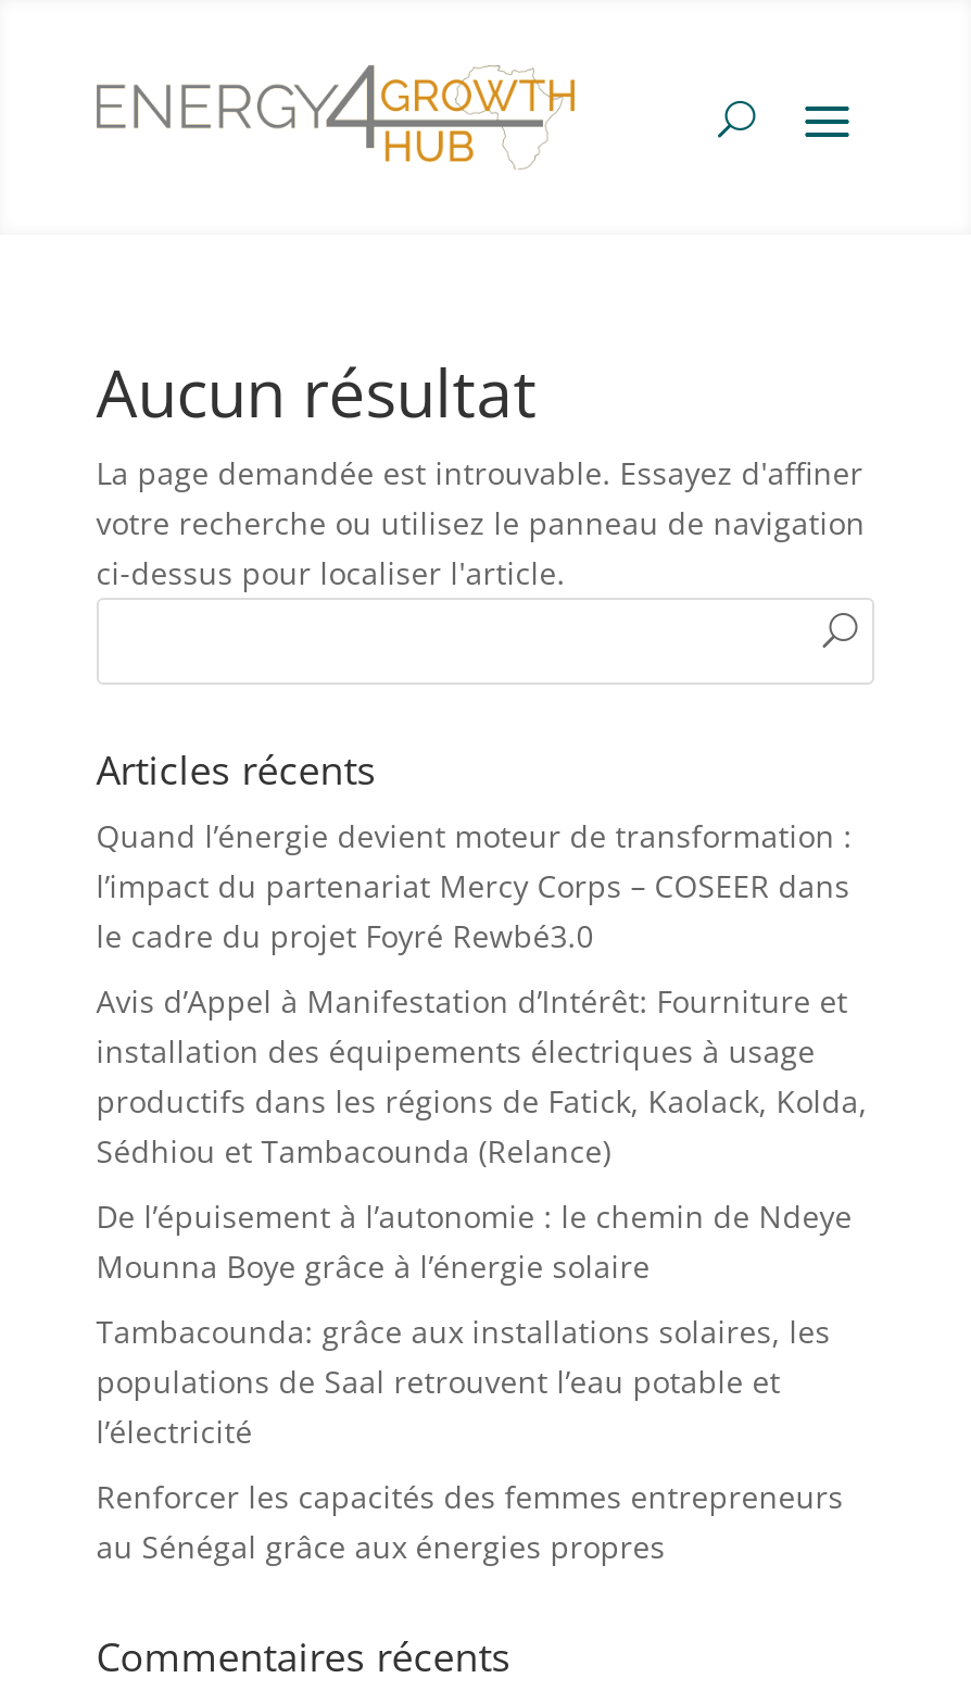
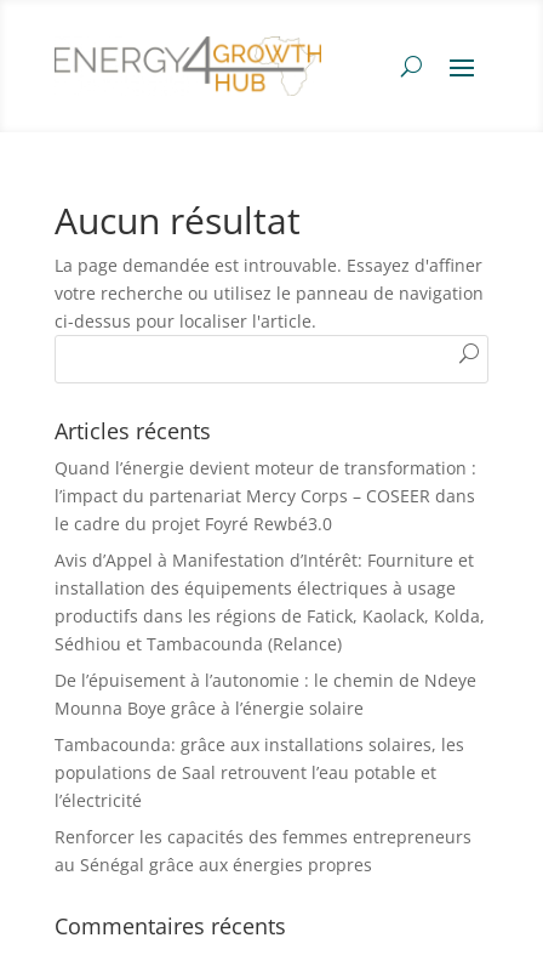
- [image]
+ [image]
